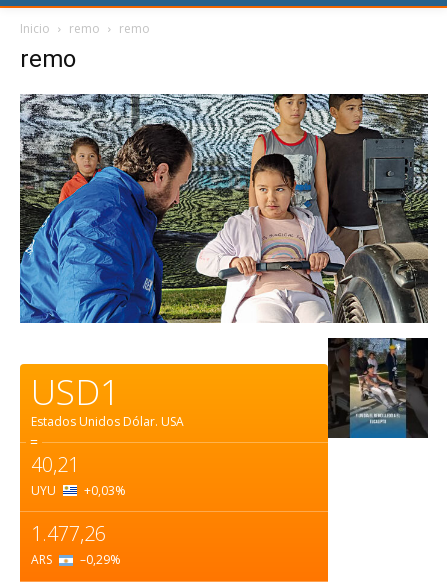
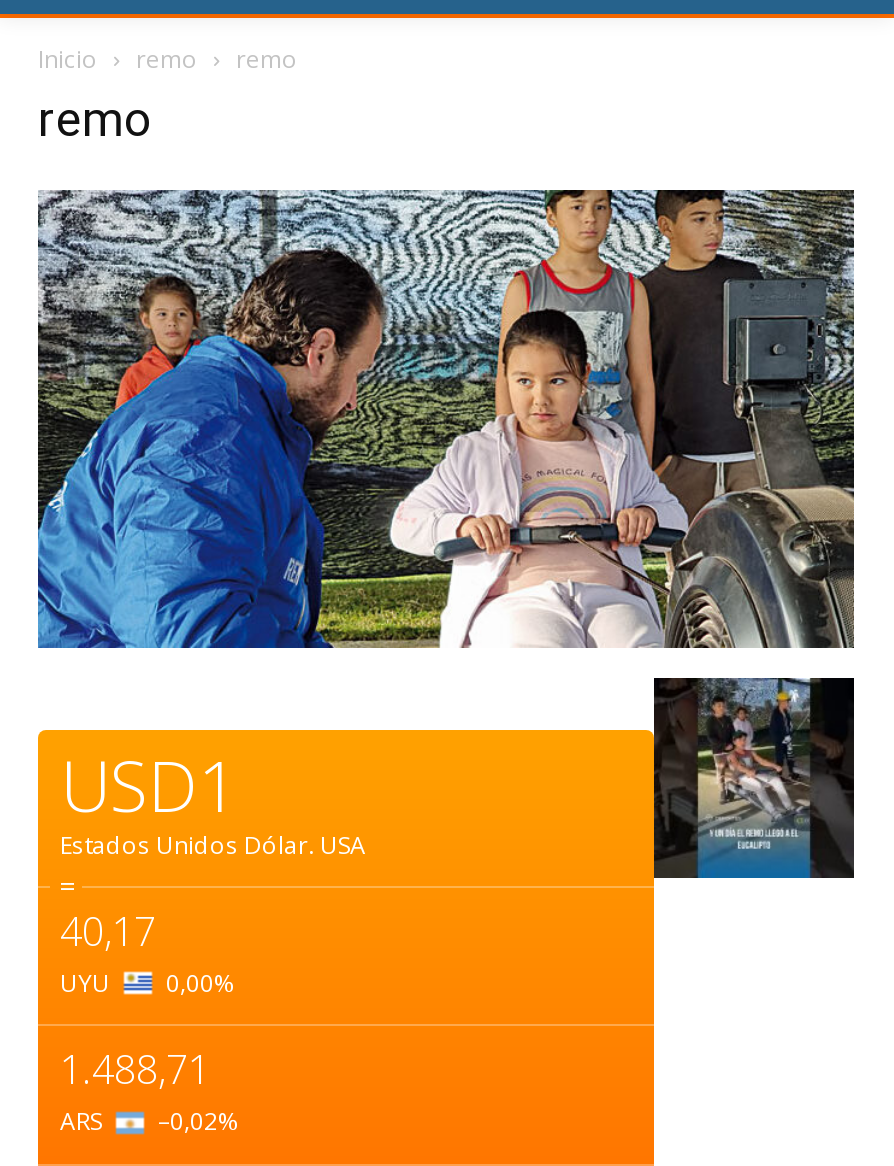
- 40,21
+ 40,17

- UYU +0,03%
+ UYU 0,00%

- 1.477,26
+ 1.488,71

- ARS –0,29%
+ ARS –0,02%
